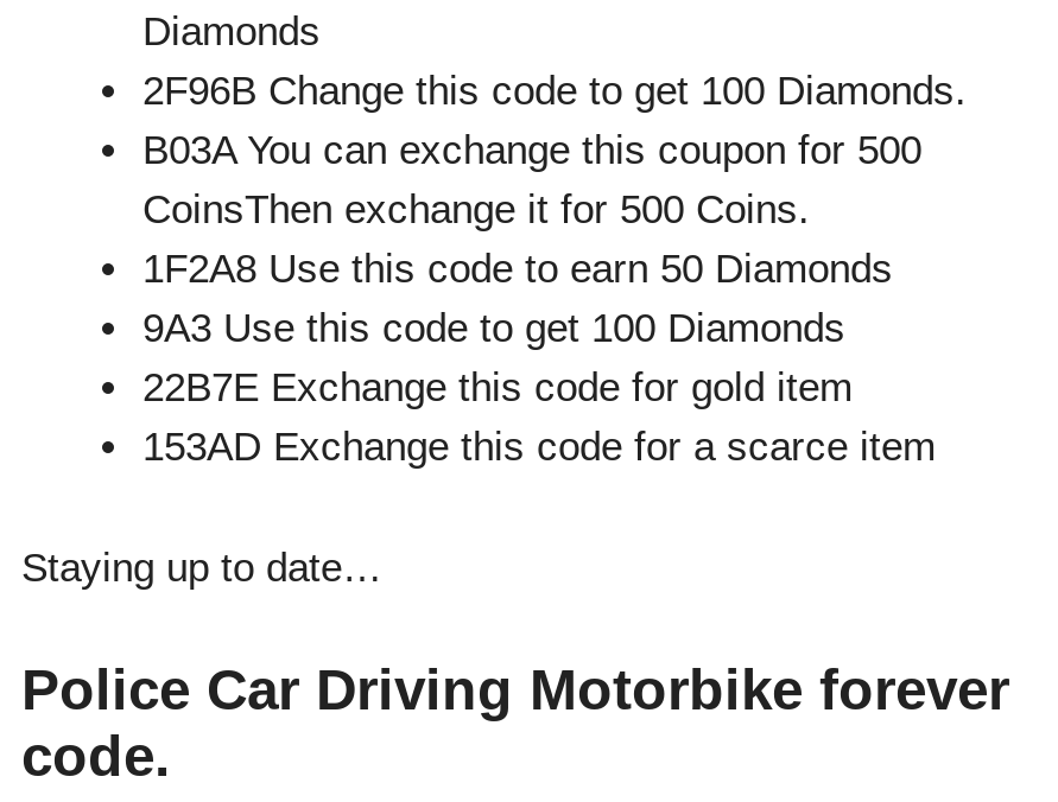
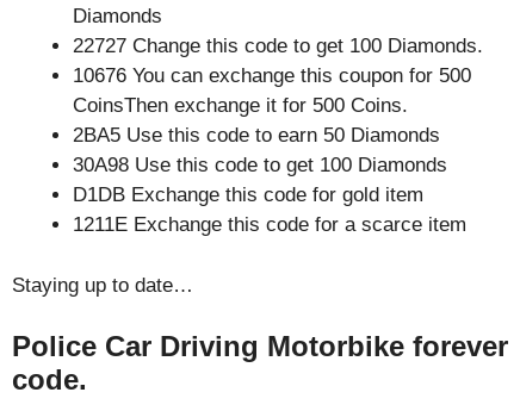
- 2F96B Change this code to get 100 Diamonds.
+ 22727 Change this code to get 100 Diamonds.

- B03A You can exchange this coupon for 500
+ 10676 You can exchange this coupon for 500

- 1F2A8 Use this code to earn 50 Diamonds
+ 2BA5 Use this code to earn 50 Diamonds

- 9A3 Use this code to get 100 Diamonds
+ 30A98 Use this code to get 100 Diamonds

- 22B7E Exchange this code for gold item
+ D1DB Exchange this code for gold item

- 153AD Exchange this code for a scarce item
+ 1211E Exchange this code for a scarce item
